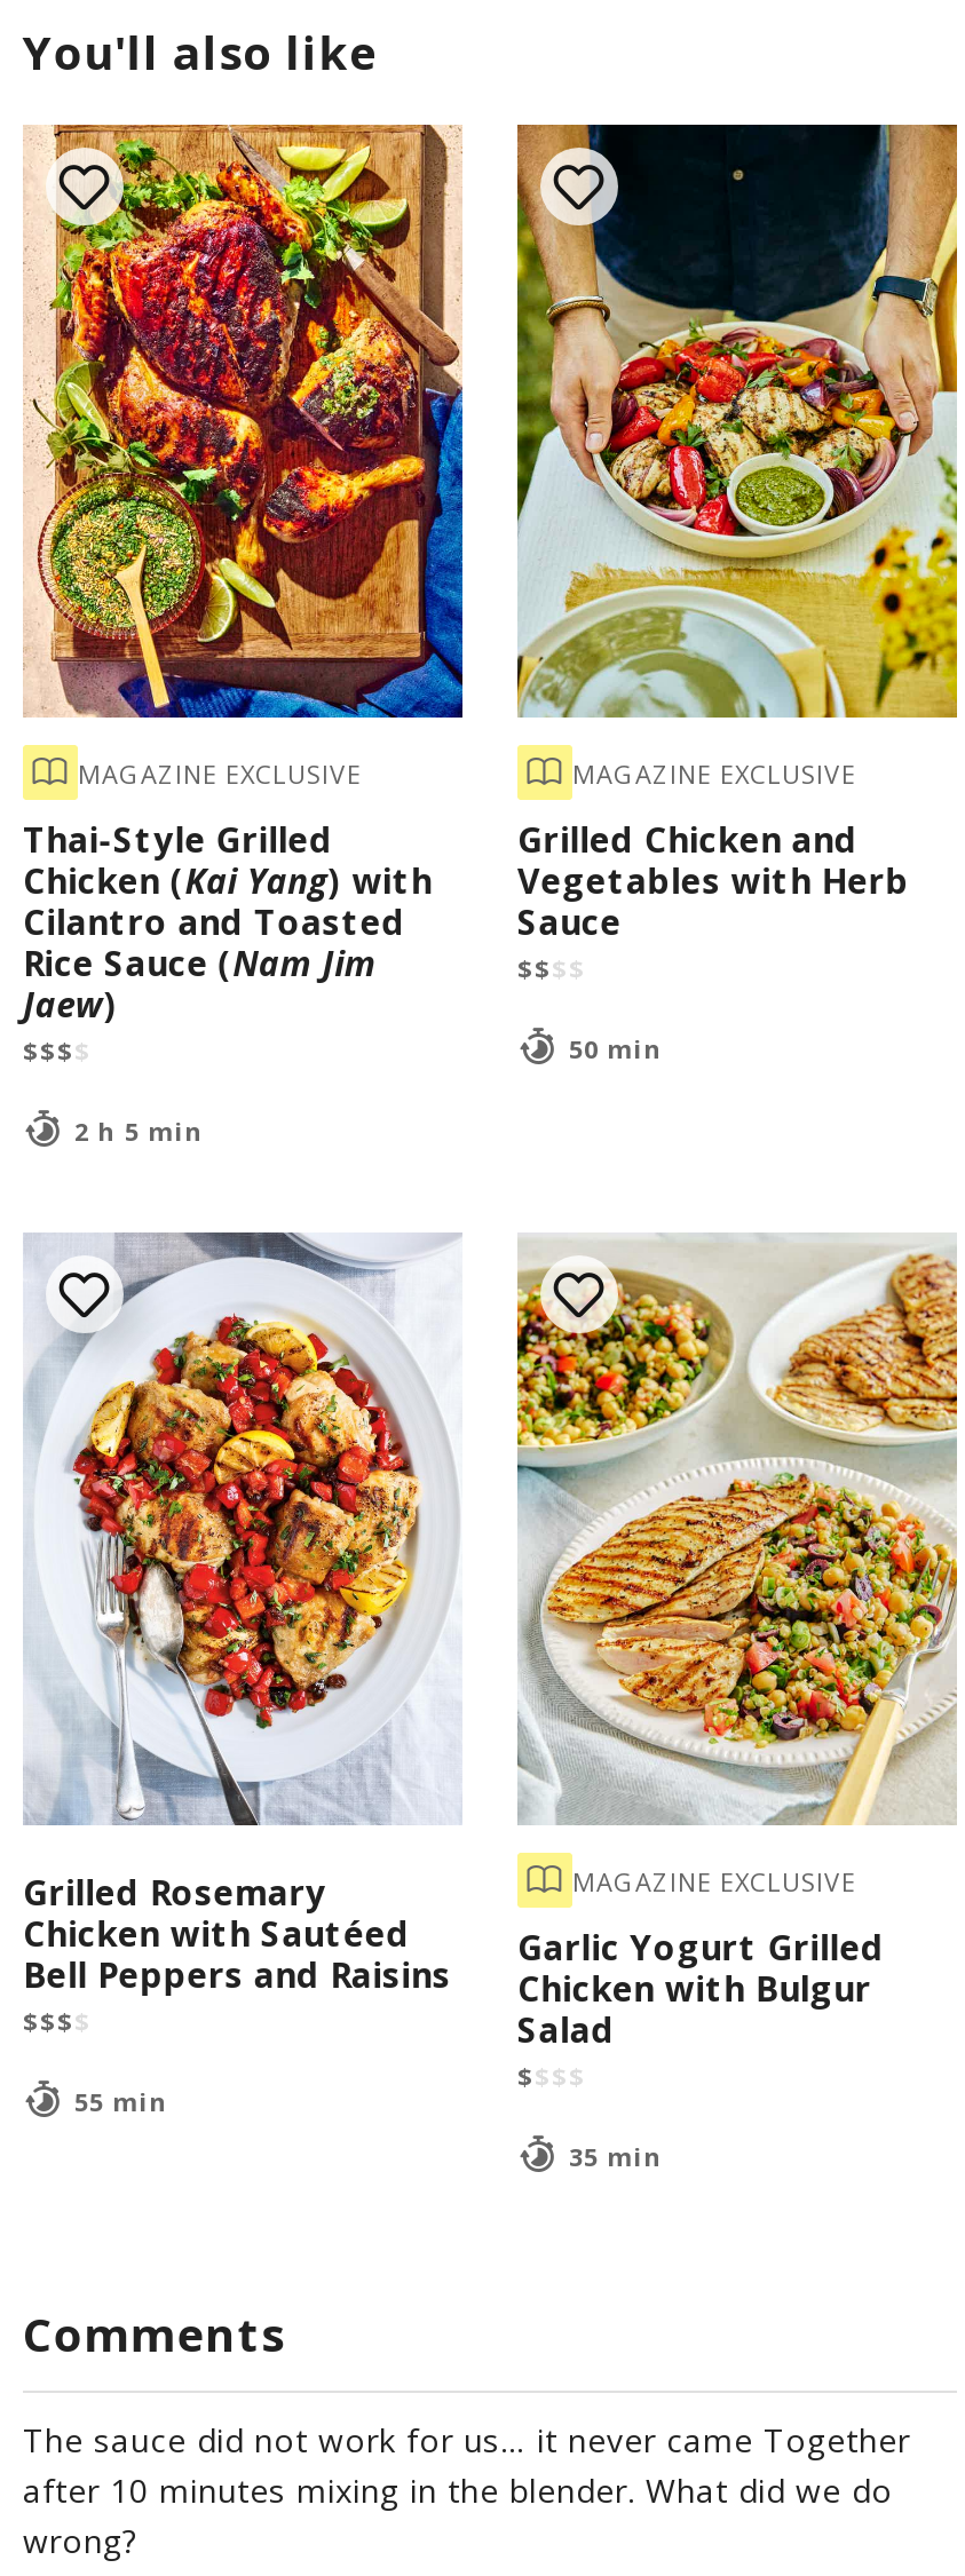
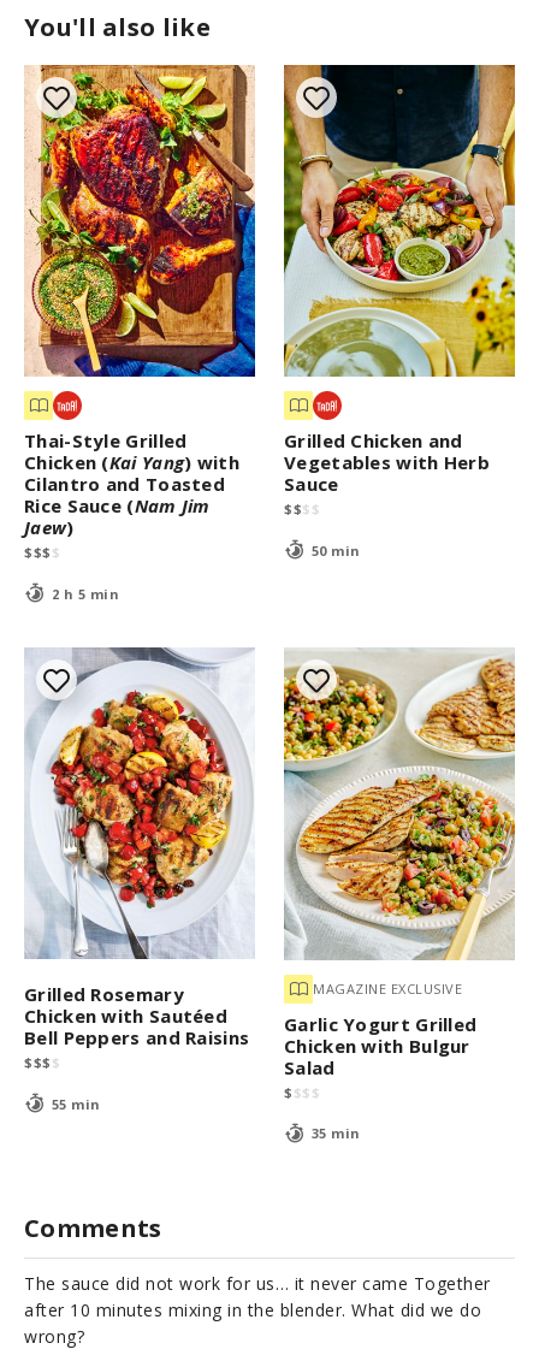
- MAGAZINE EXCLUSIVE

- MAGAZINE EXCLUSIVE
